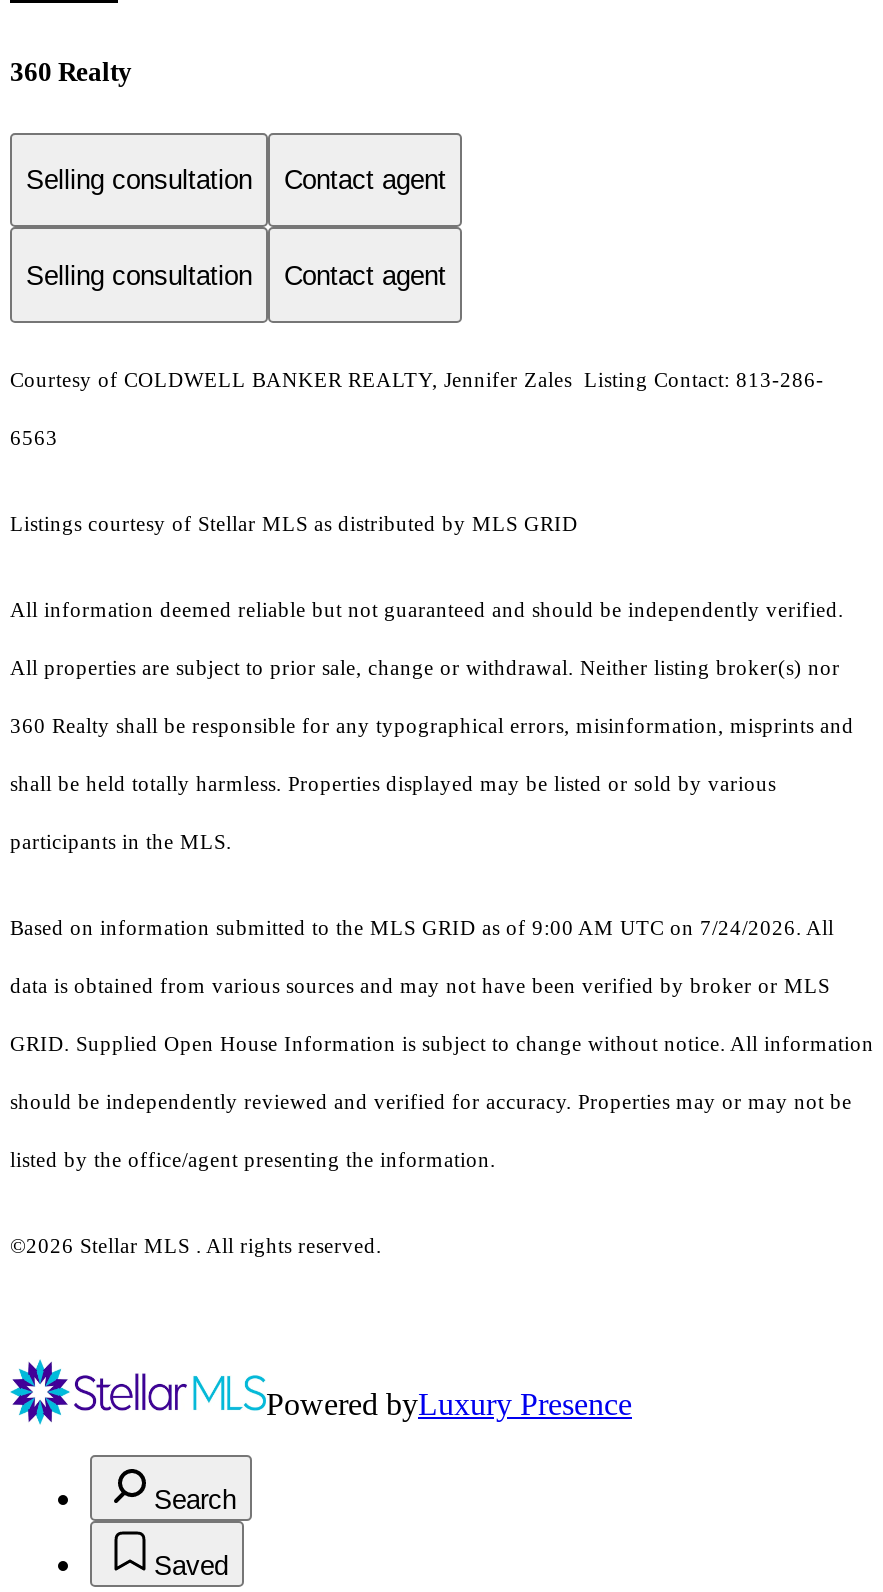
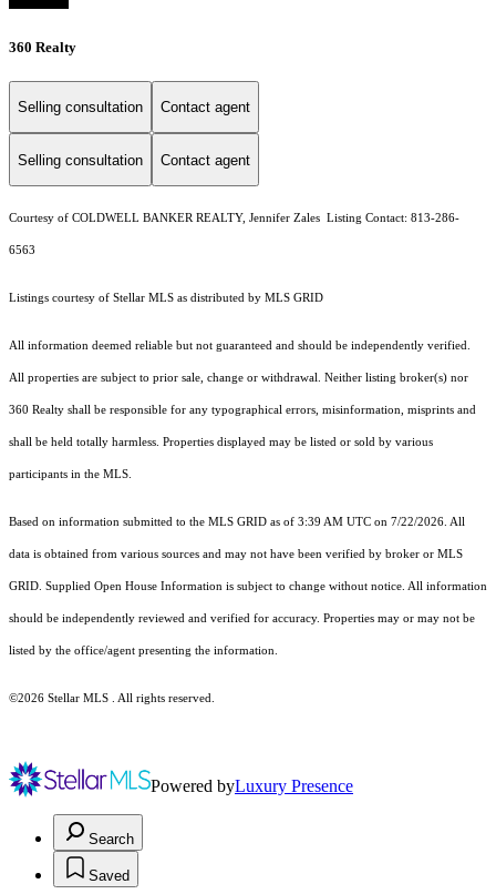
- Based on information submitted to the MLS GRID as of 9:00 AM UTC on 7/24/2026. All
+ Based on information submitted to the MLS GRID as of 3:39 AM UTC on 7/22/2026. All
